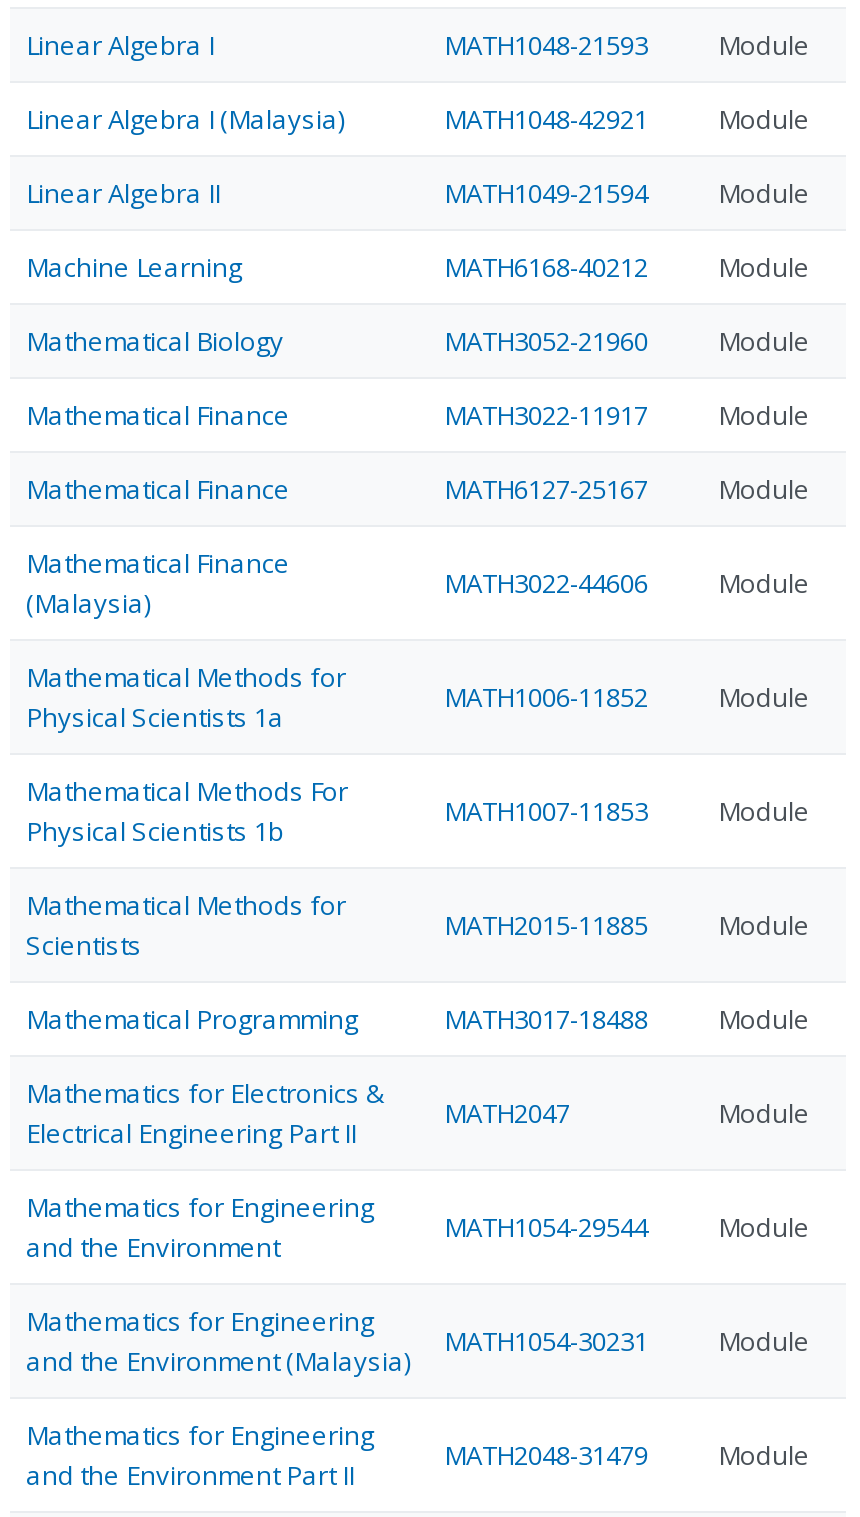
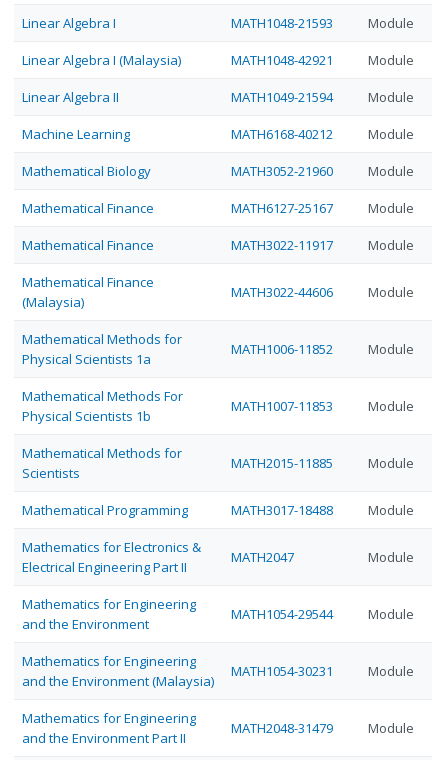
- MATH3022-11917 Module
+ MATH6127-25167 Module

- MATH6127-25167 Module
+ MATH3022-11917 Module
